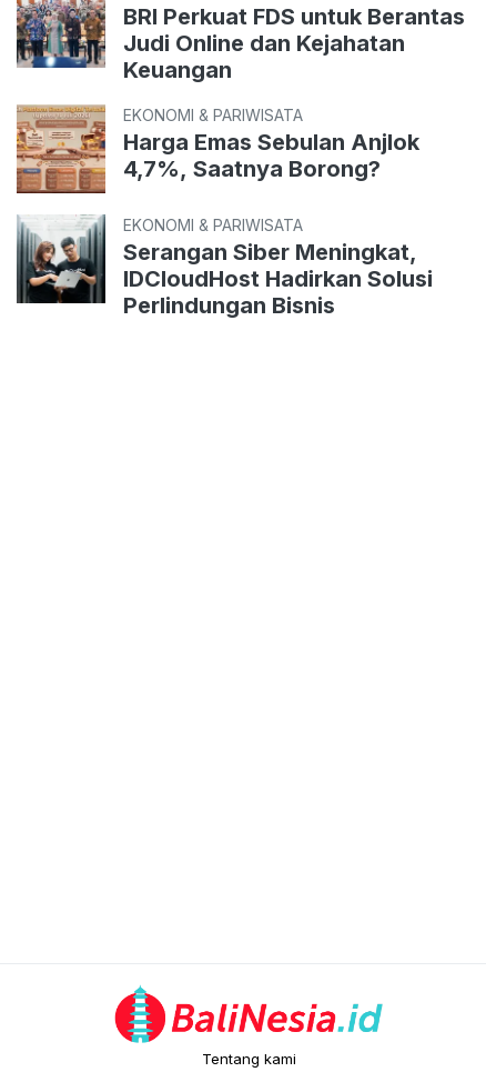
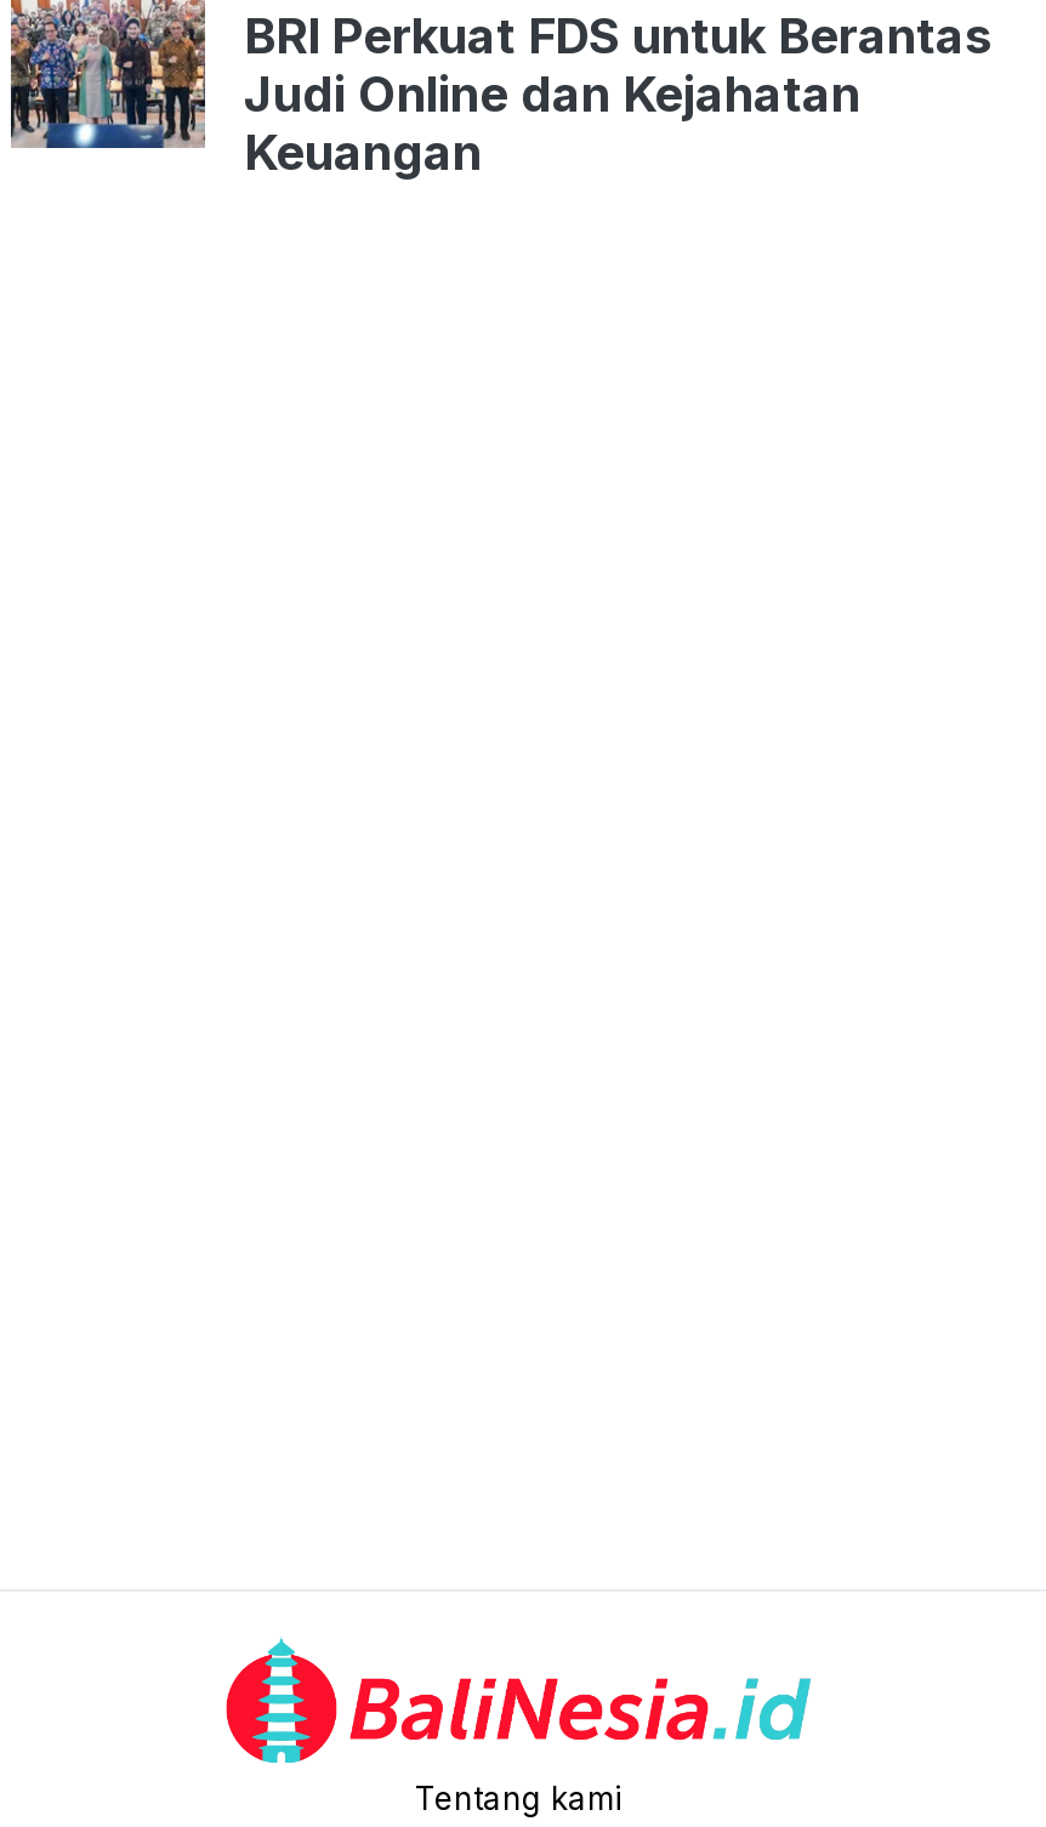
- [image]
- EKONOMI & PARIWISATA
- Harga Emas Sebulan Anjlok
- 4,7%, Saatnya Borong?
- EKONOMI & PARIWISATA
- Serangan Siber Meningkat,
- IDCloudHost Hadirkan Solusi
- Perlindungan Bisnis

- [image]
